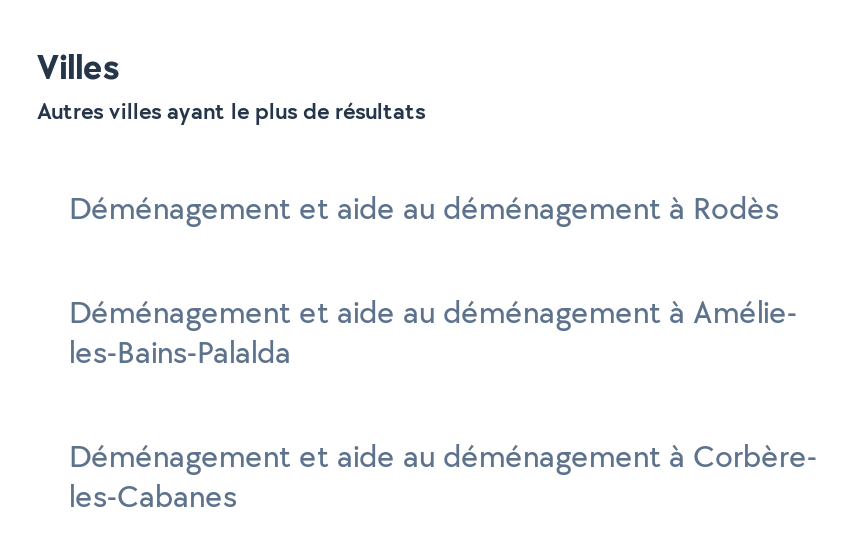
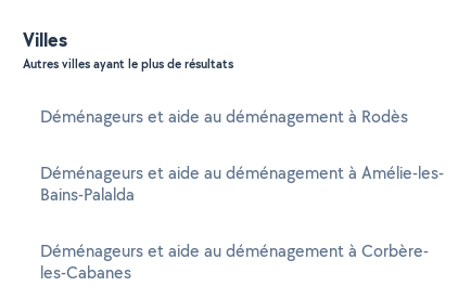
- Déménagement et aide au déménagement à Rodès
+ Déménageurs et aide au déménagement à Rodès

- Déménagement et aide au déménagement à Amélie-
- les-Bains-Palalda
+ Déménageurs et aide au déménagement à Amélie-les-
+ Bains-Palalda

- Déménagement et aide au déménagement à Corbère-
+ Déménageurs et aide au déménagement à Corbère-
